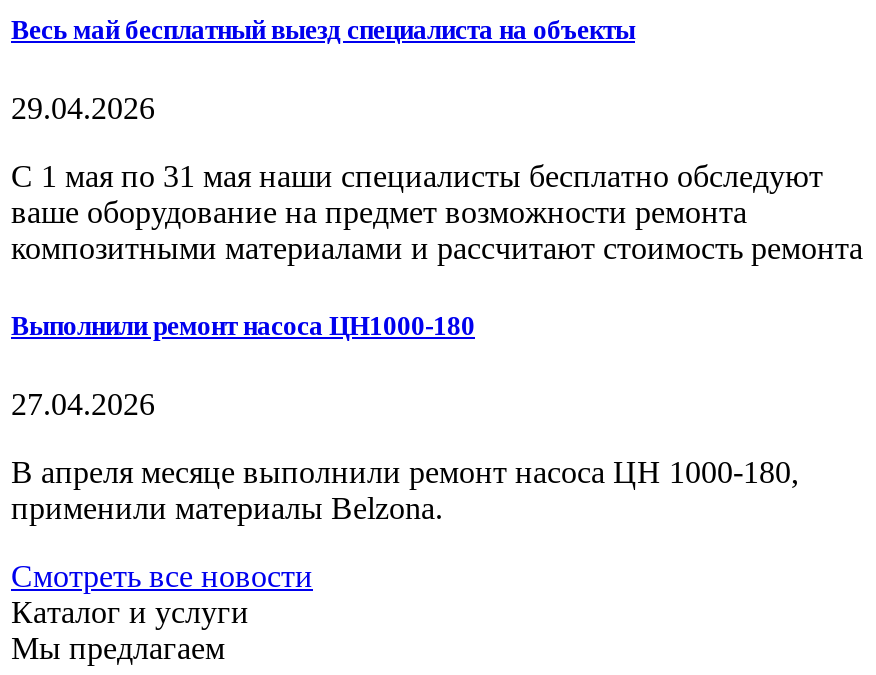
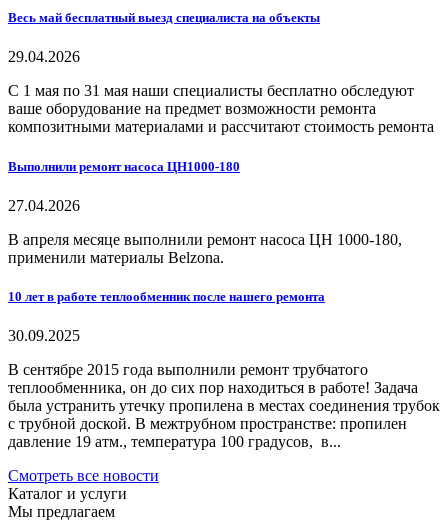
+ 10 лет в работе теплообменник после нашего ремонта
+ 30.09.2025
+ В сентябре 2015 года выполнили ремонт трубчатого
+ теплообменника, он до сих пор находиться в работе! Задача
+ была устранить утечку пропилена в местах соединения трубок
+ с трубной доской. В межтрубном пространстве: пропилен
+ давление 19 атм., температура 100 градусов, в...
